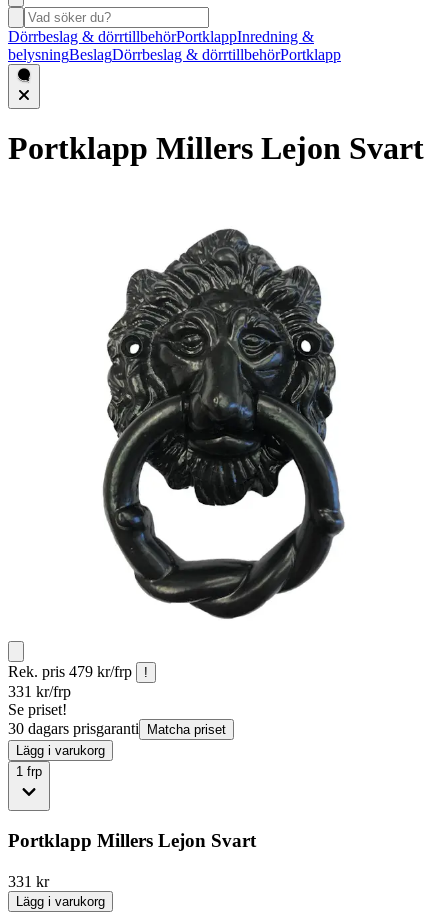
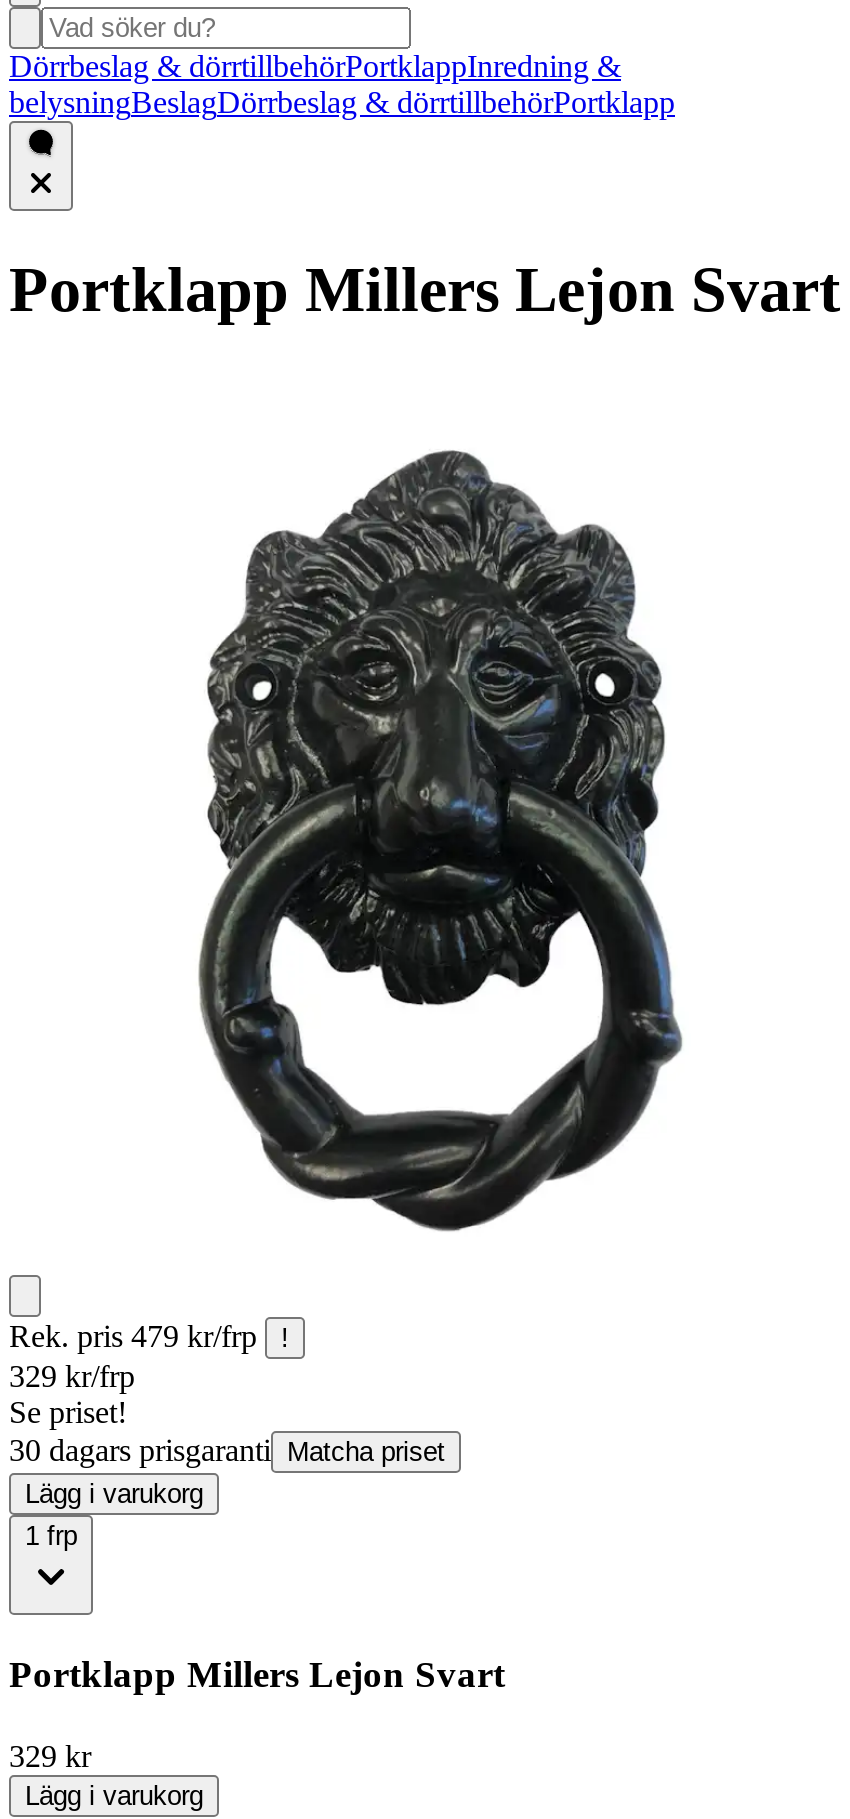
- 331 kr/frp
+ 329 kr/frp

- 331 kr
+ 329 kr
